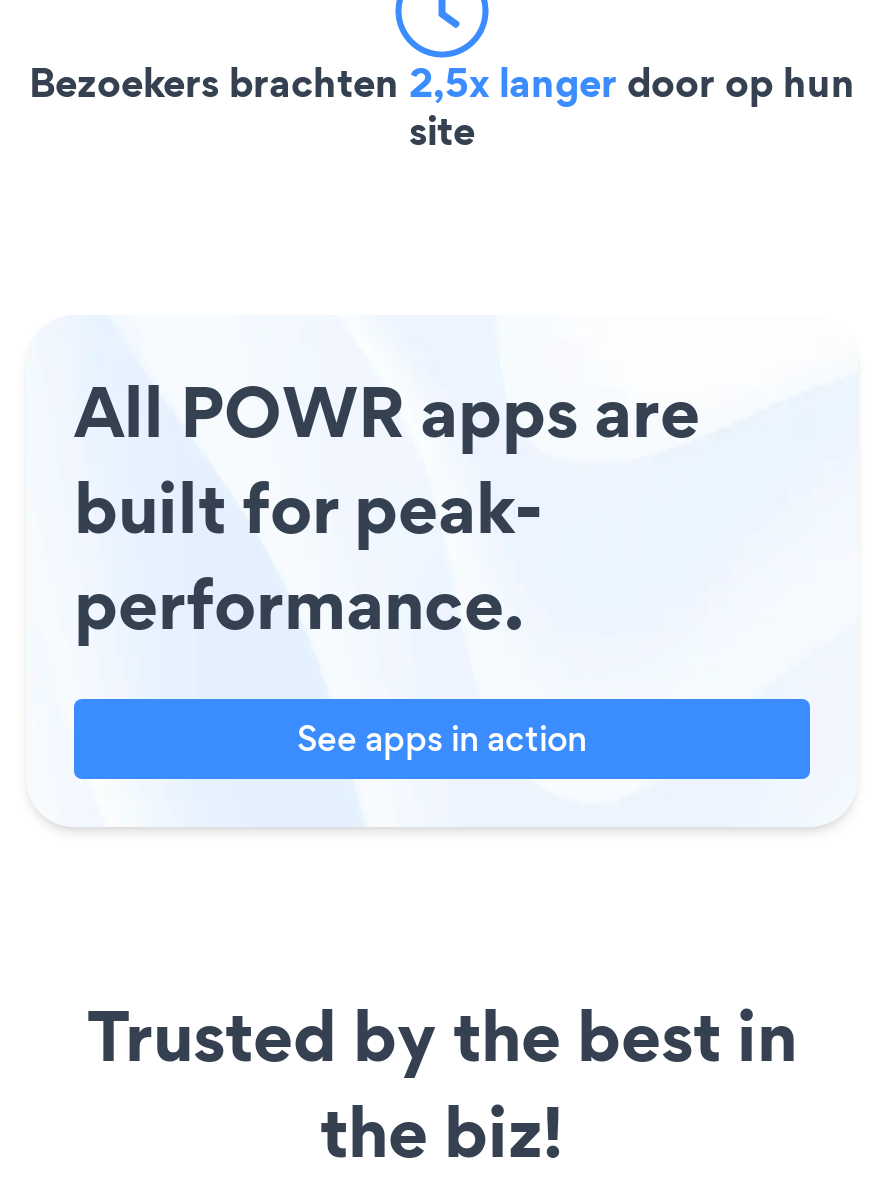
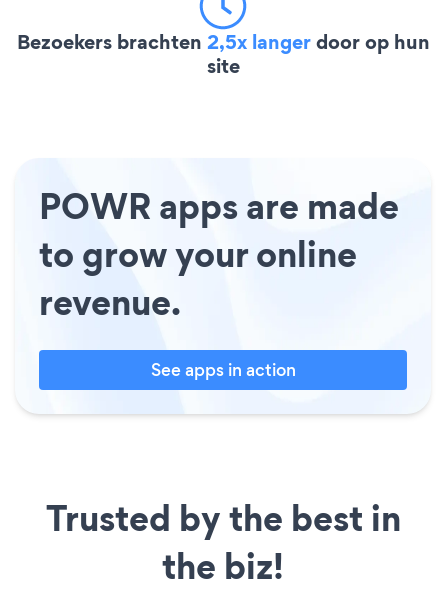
- All POWR apps are
- built for peak-
- performance.
+ POWR apps are made
+ to grow your online
+ revenue.
